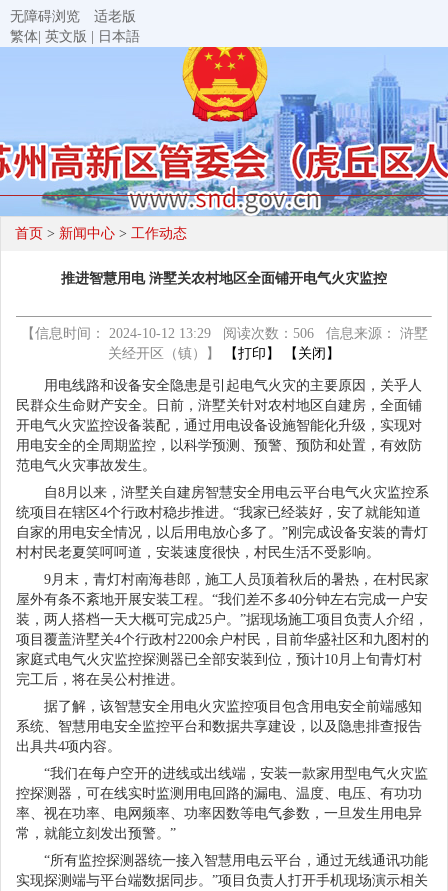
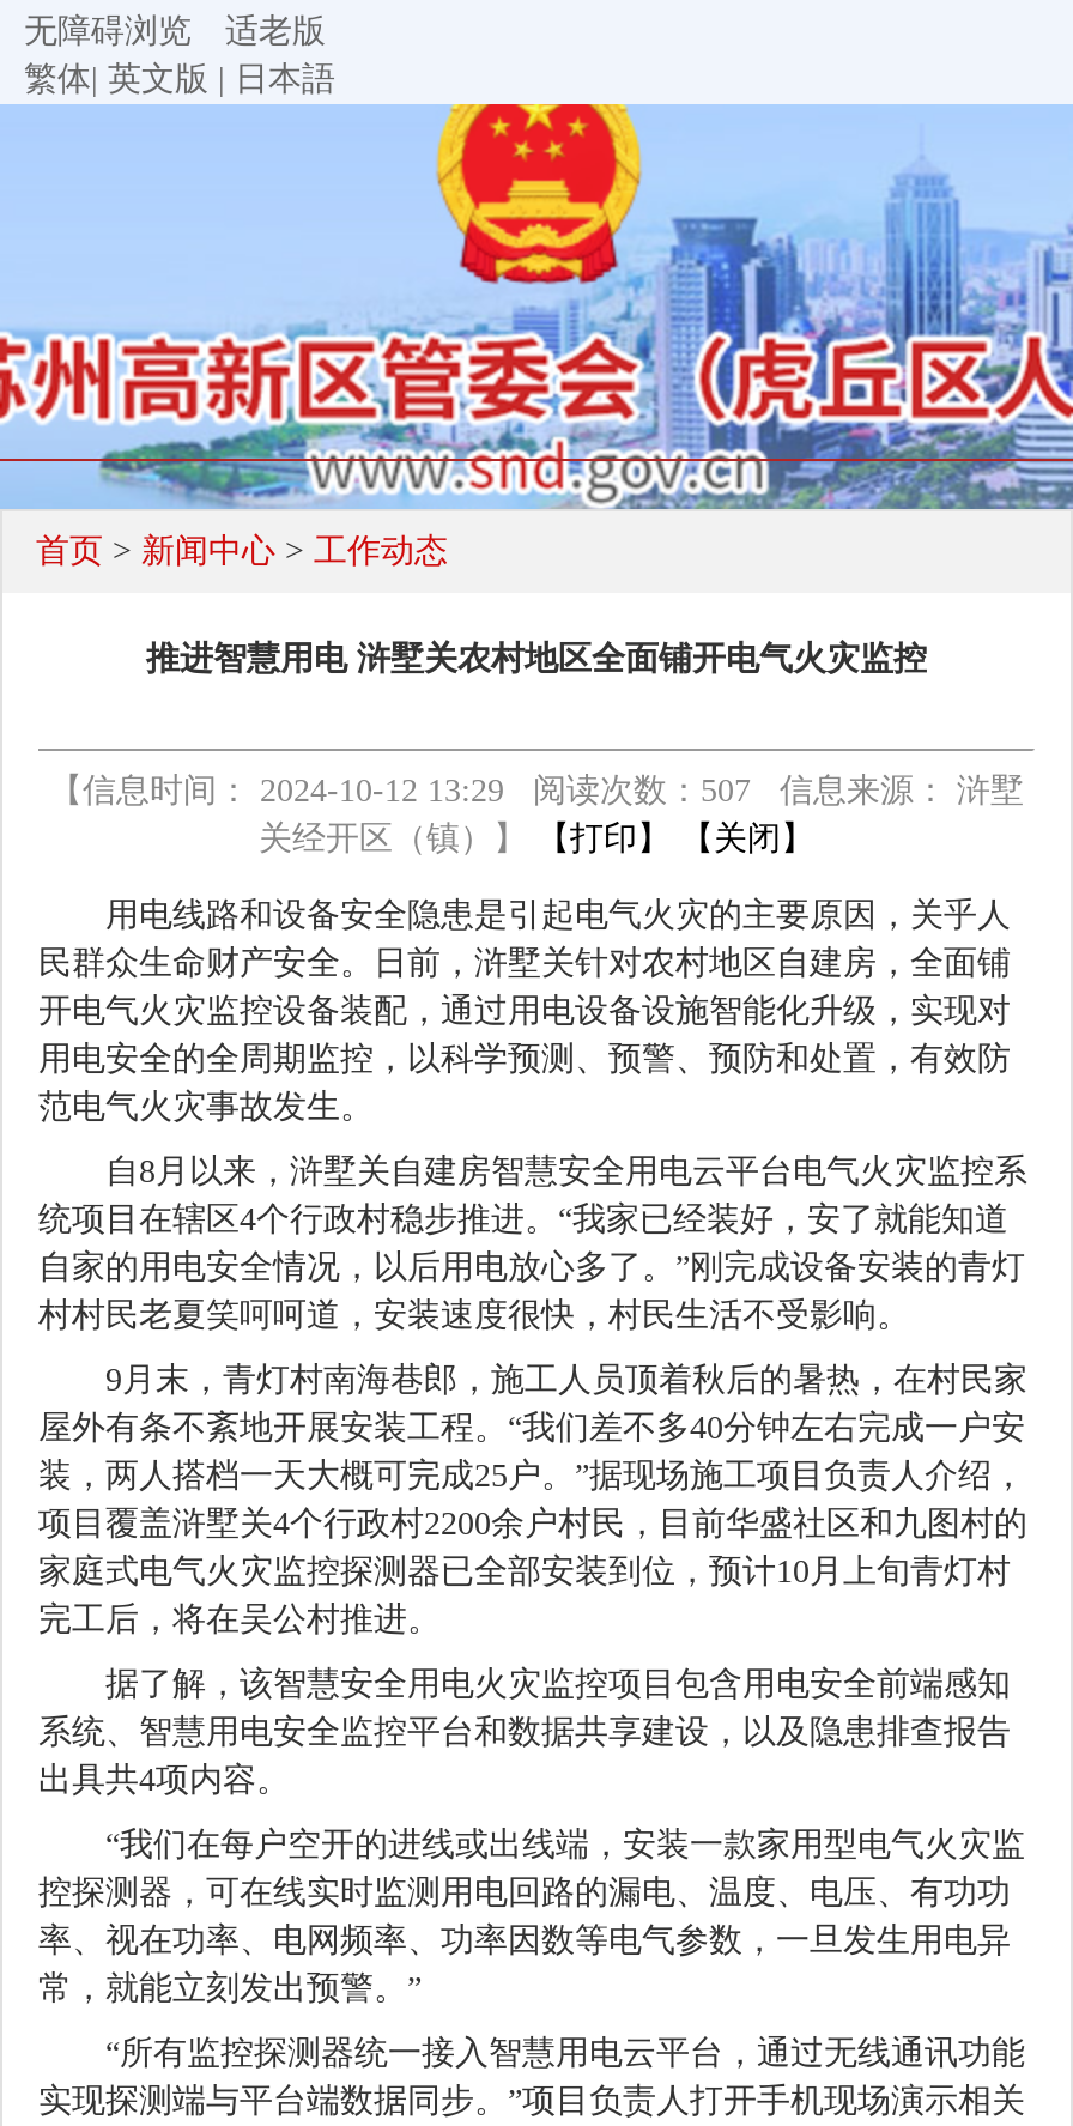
- 【信息时间： 2024-10-12 13:29 阅读次数：506信息来源： 浒墅
+ 【信息时间： 2024-10-12 13:29 阅读次数：507信息来源： 浒墅
